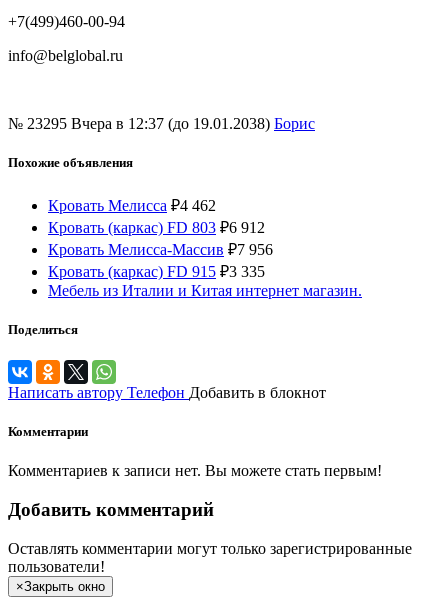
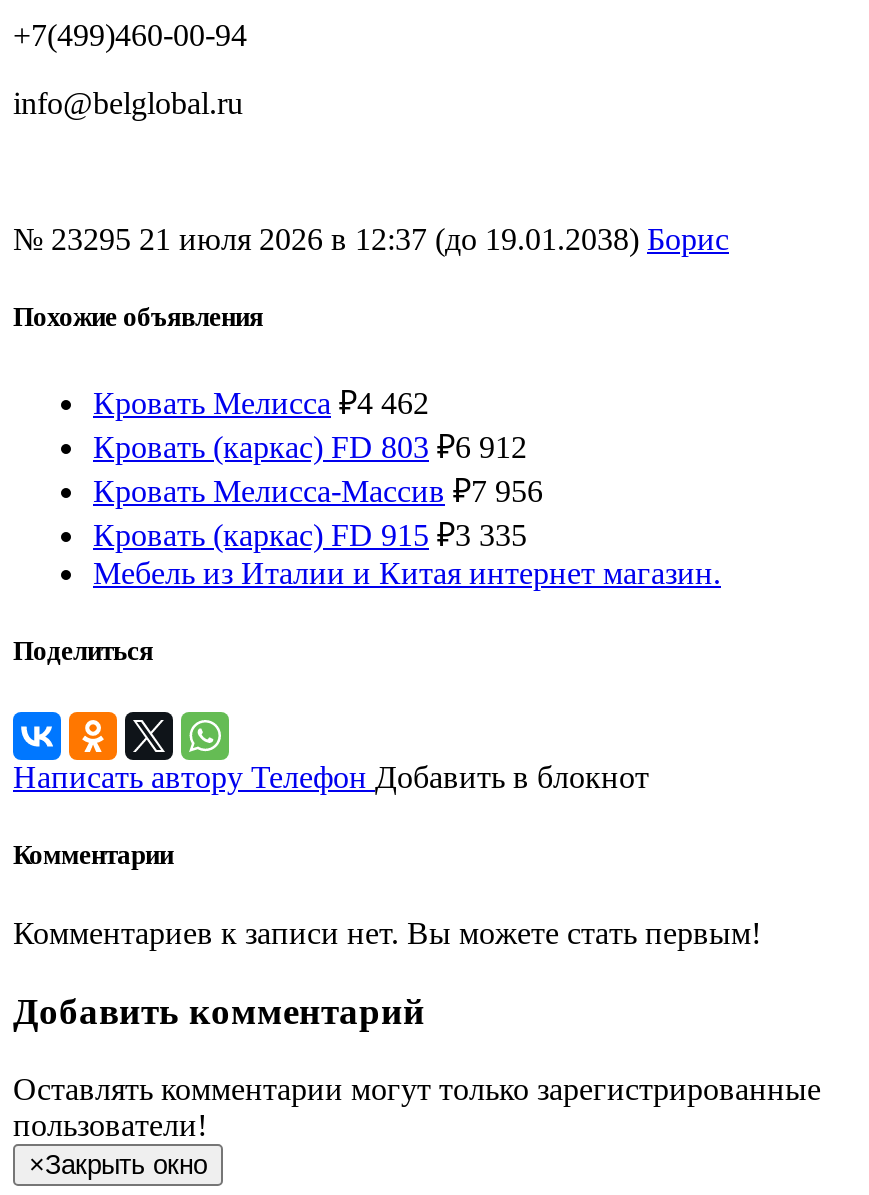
- № 23295 Вчера в 12:37 (до 19.01.2038) Борис
+ № 23295 21 июля 2026 в 12:37 (до 19.01.2038) Борис
